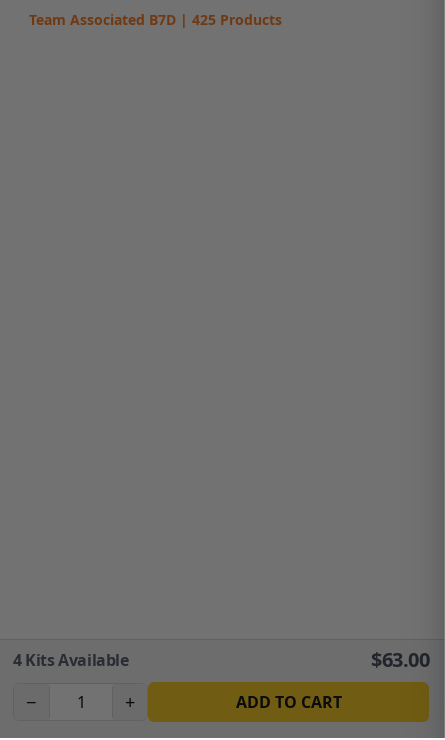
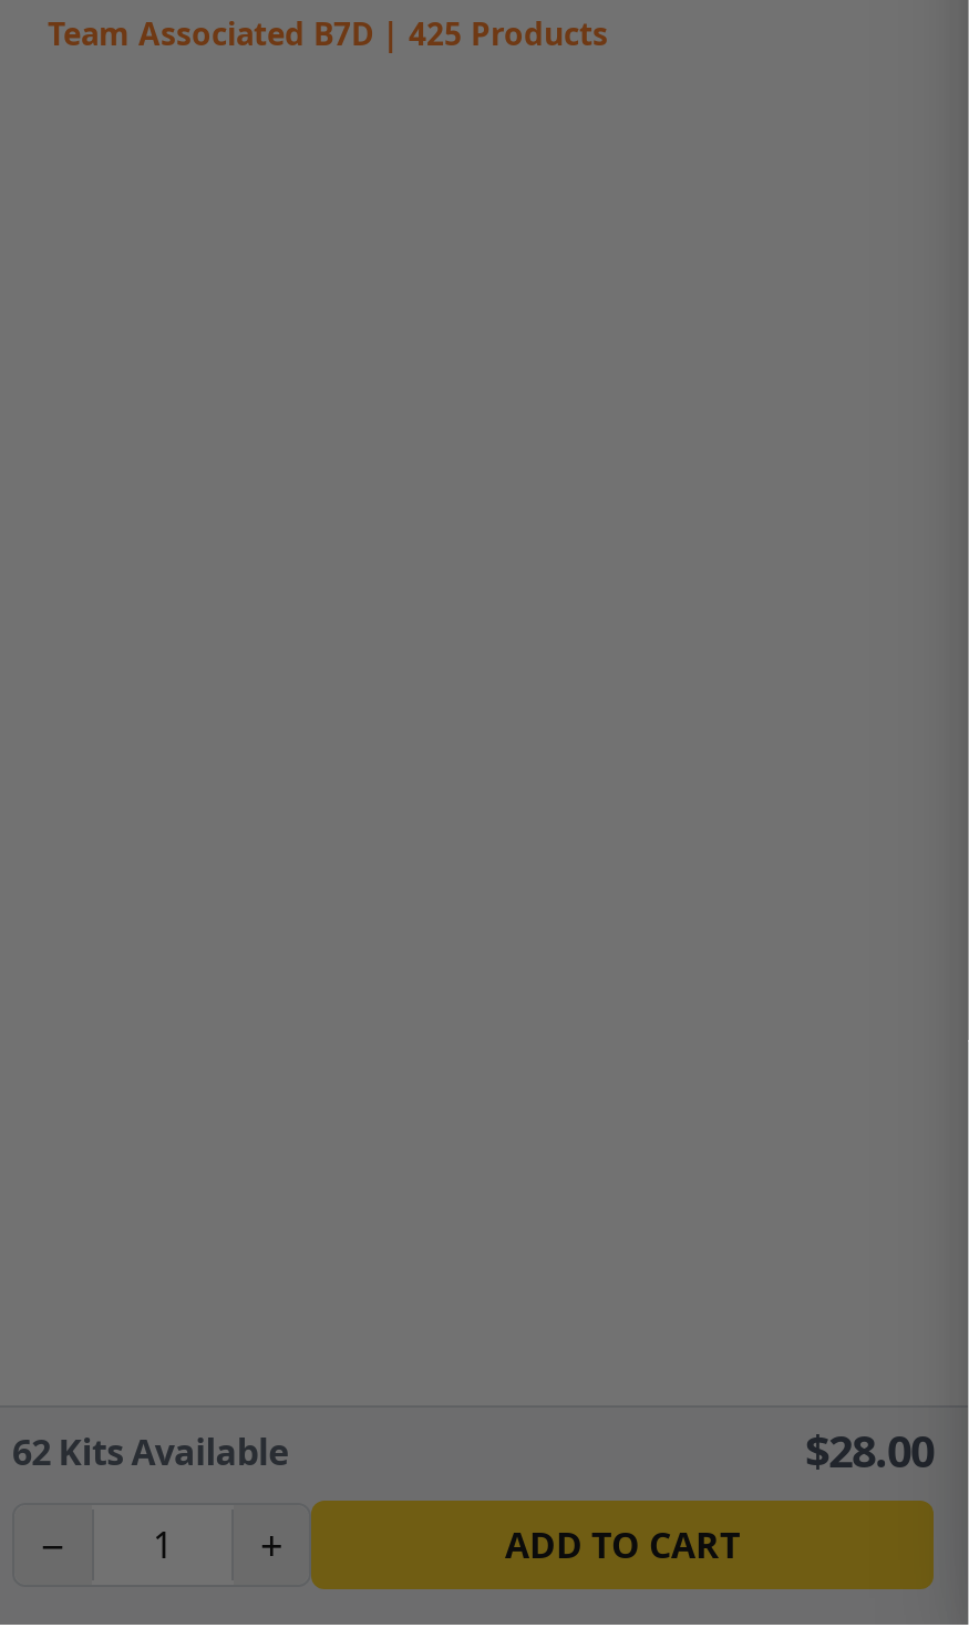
- 4 Kits Available
+ 62 Kits Available

- $63.00
+ $28.00
